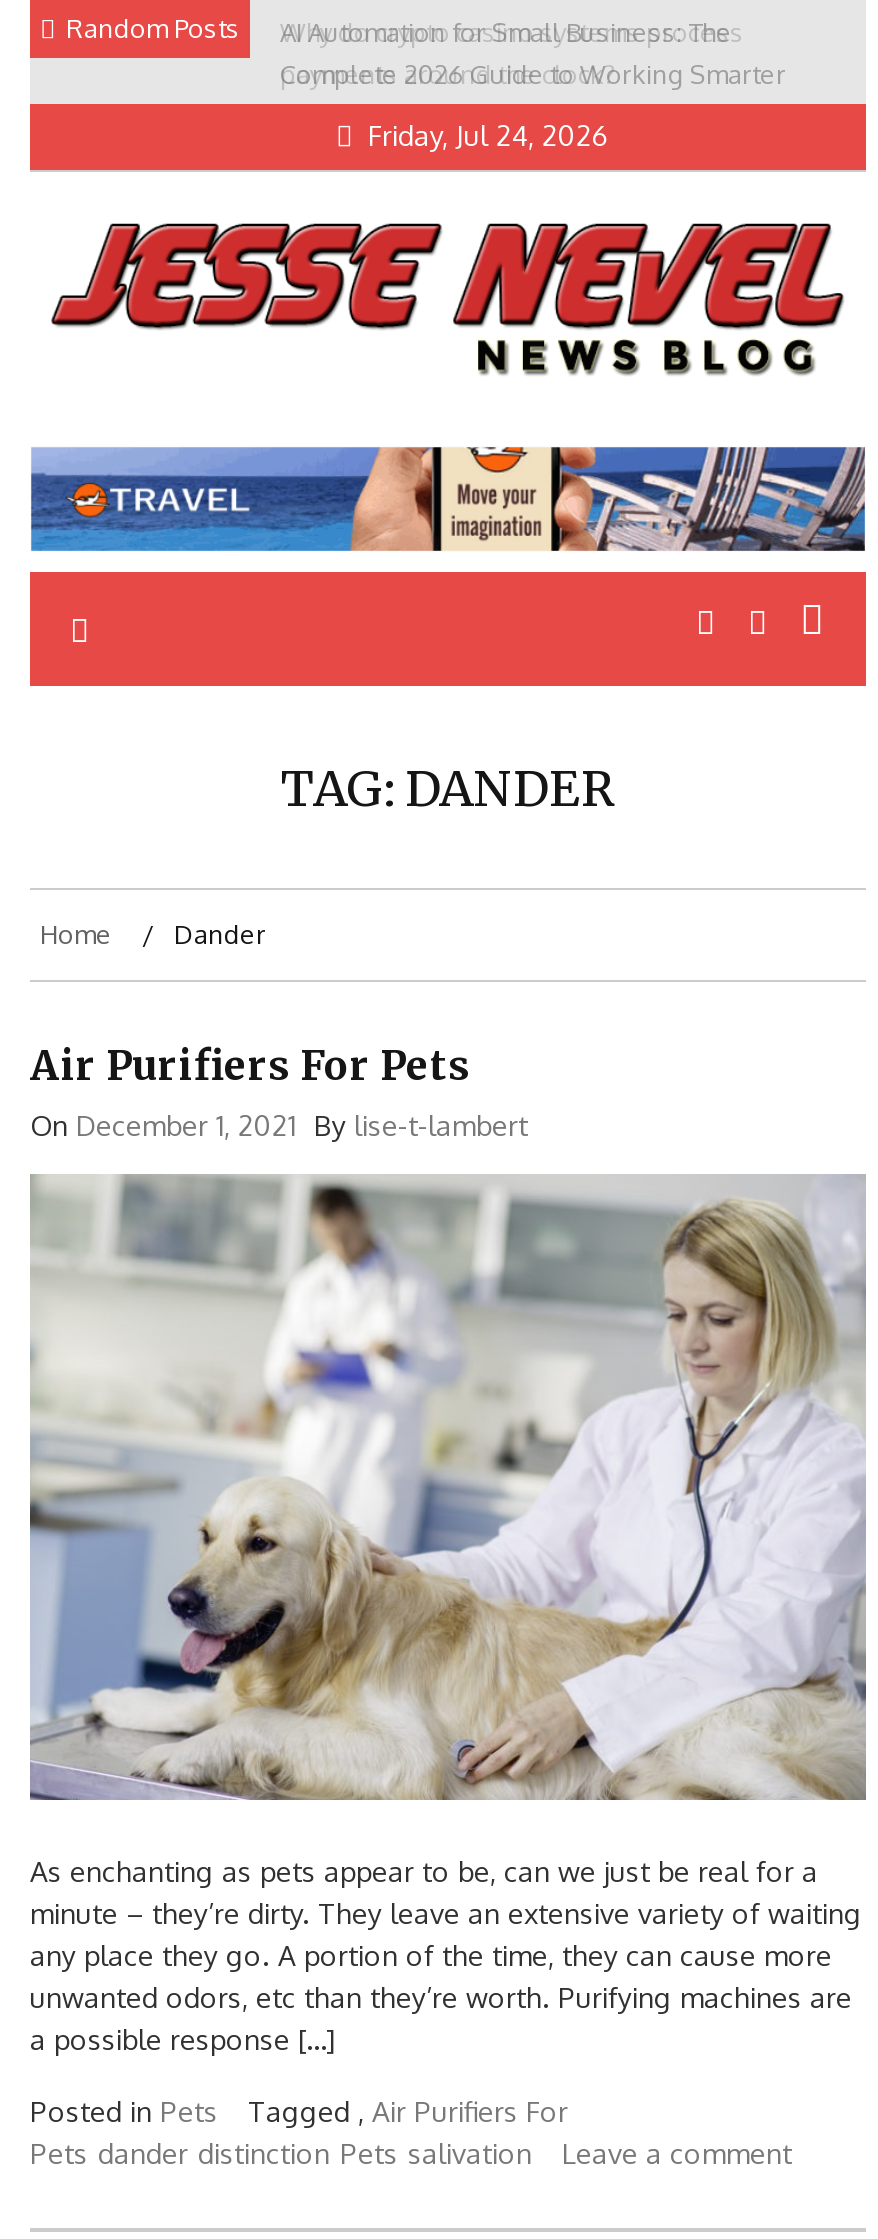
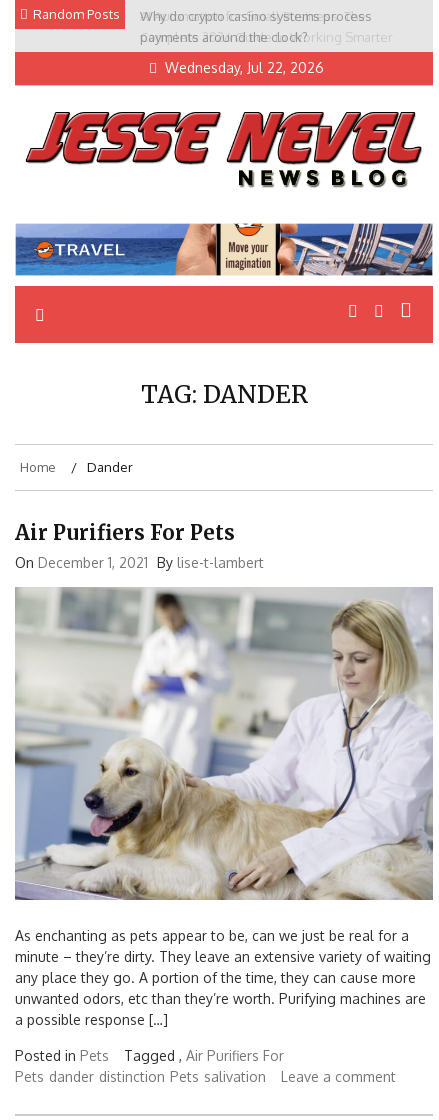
- Friday, Jul 24, 2026
+ Wednesday, Jul 22, 2026
